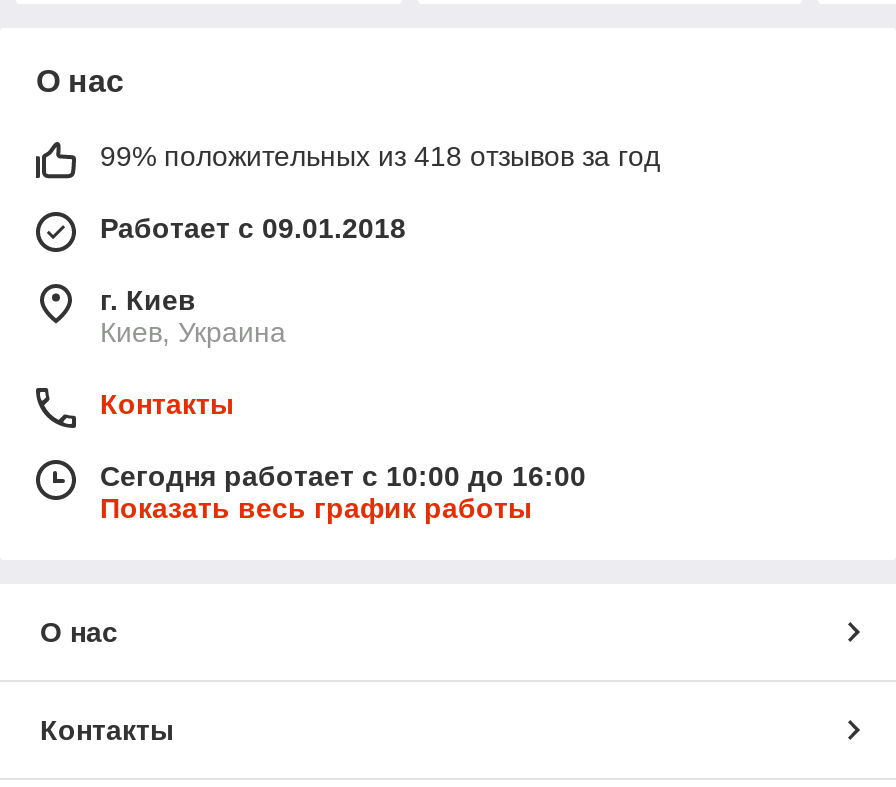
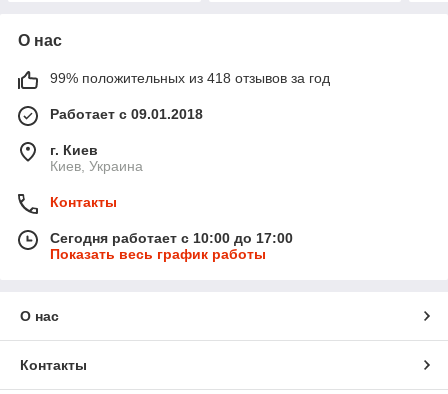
- Сегодня работает с 10:00 до 16:00
+ Сегодня работает с 10:00 до 17:00
